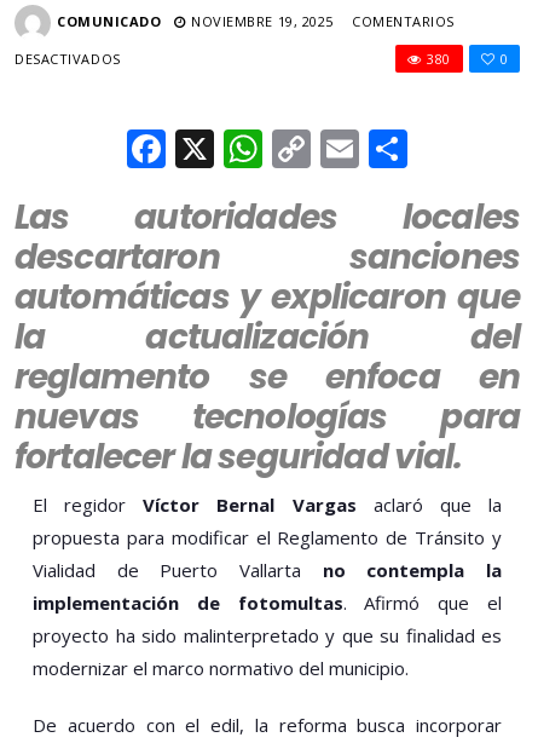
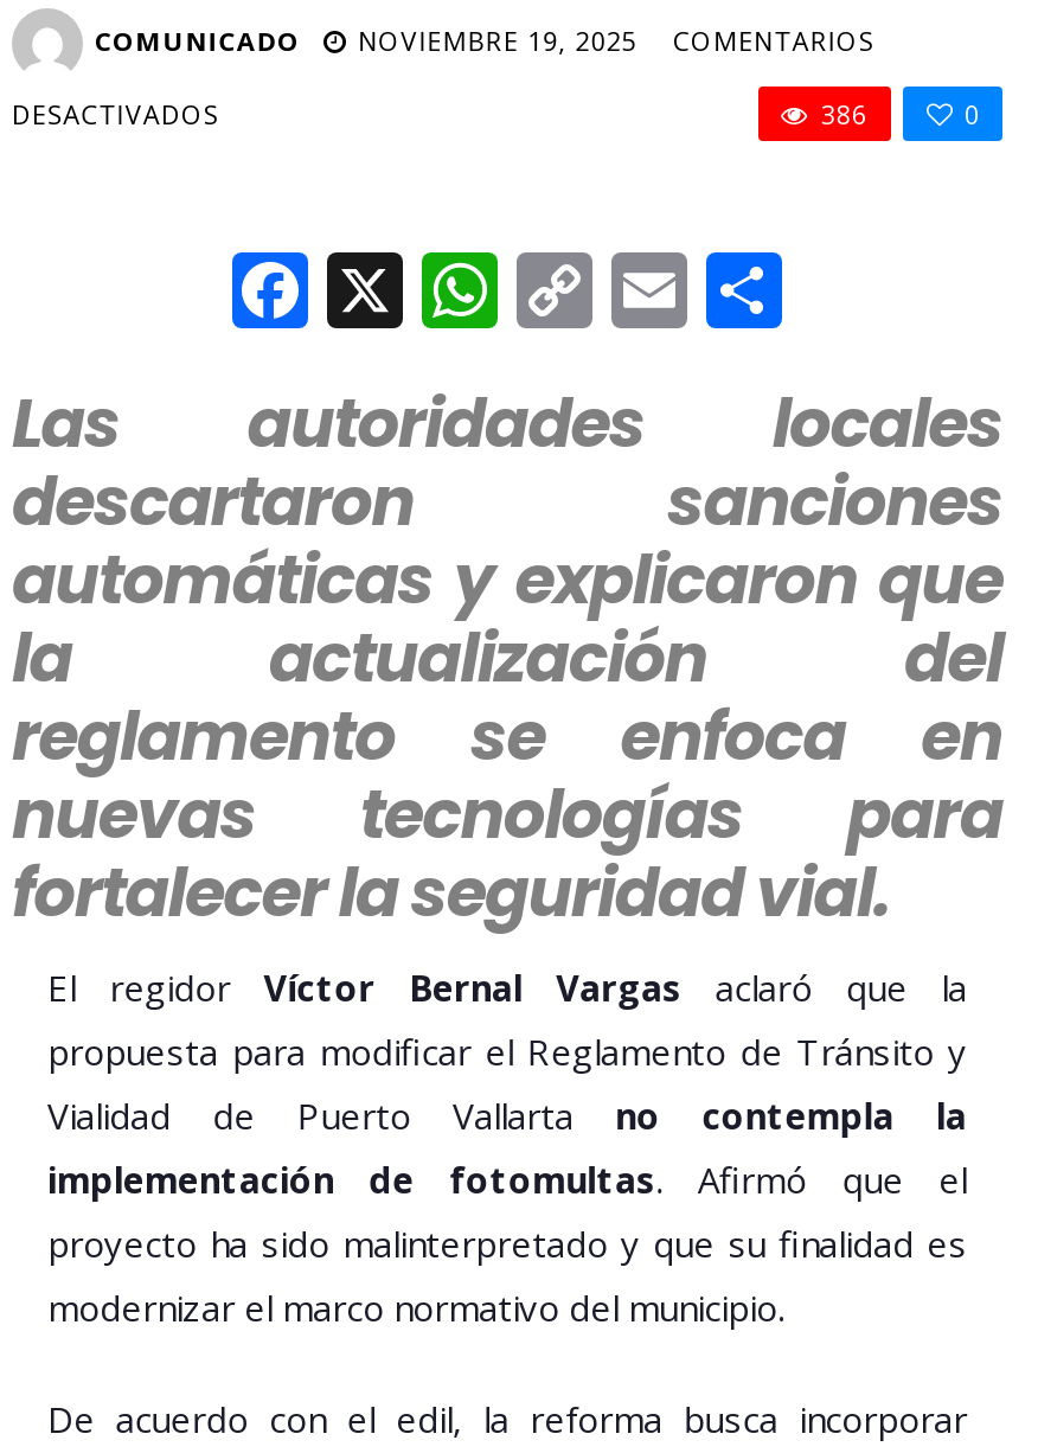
- 380
+ 386
